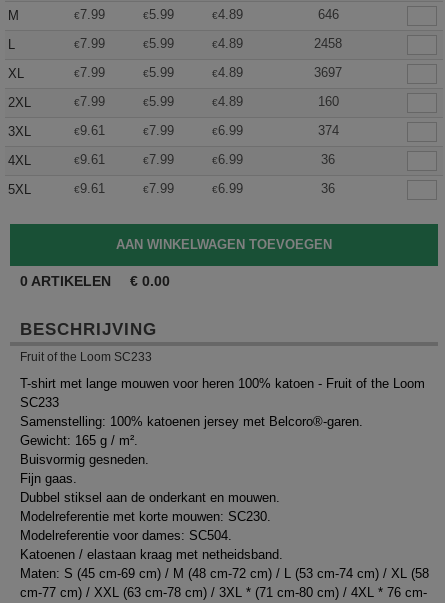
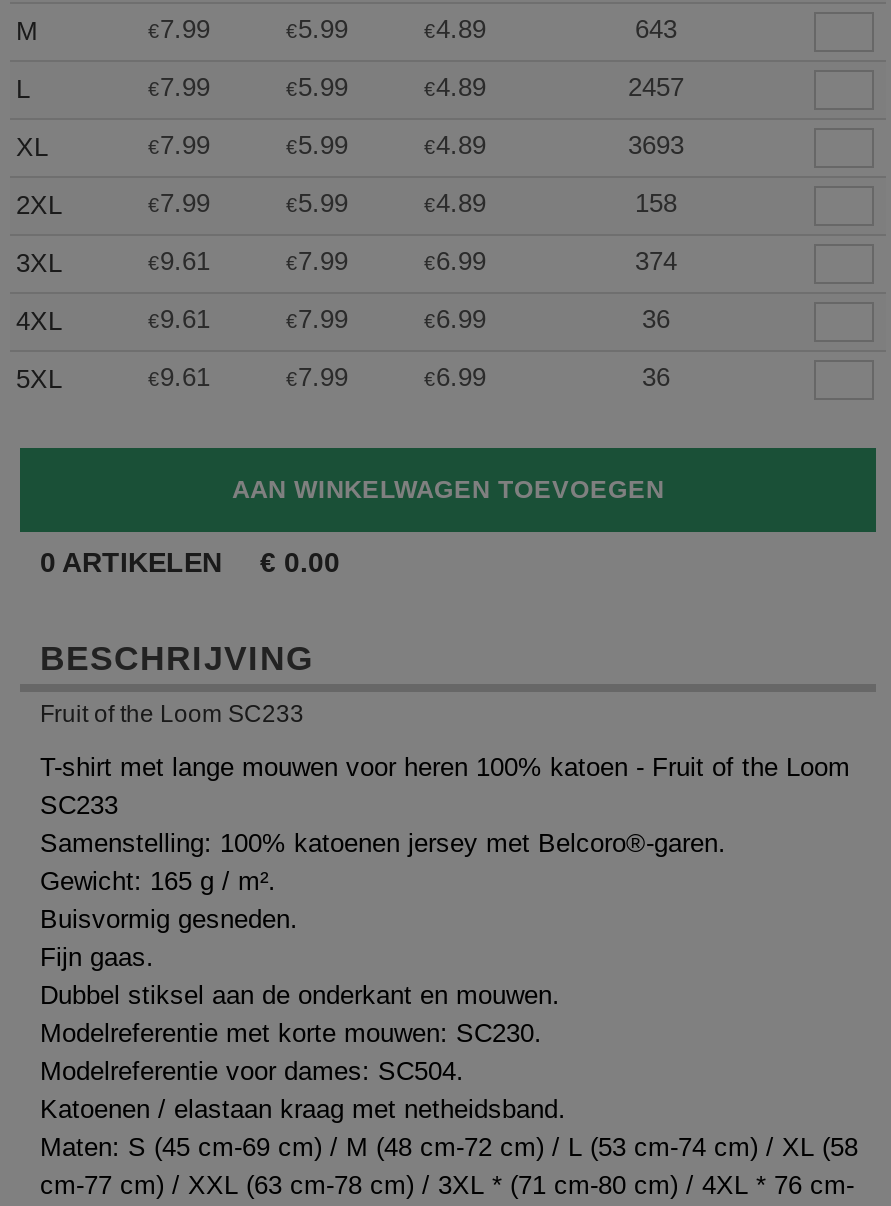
- 646
+ 643

- 2458
+ 2457

- 3697
+ 3693

- 160
+ 158
